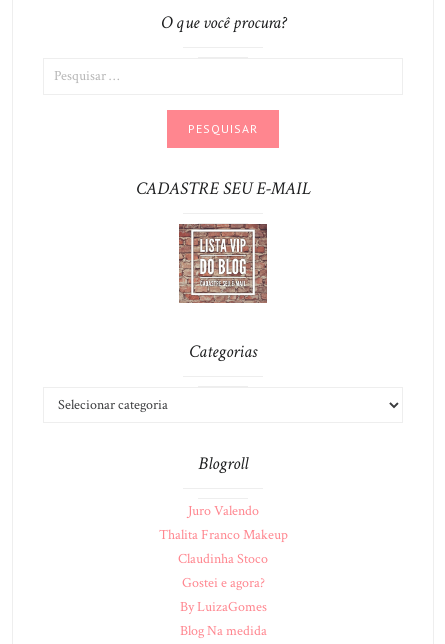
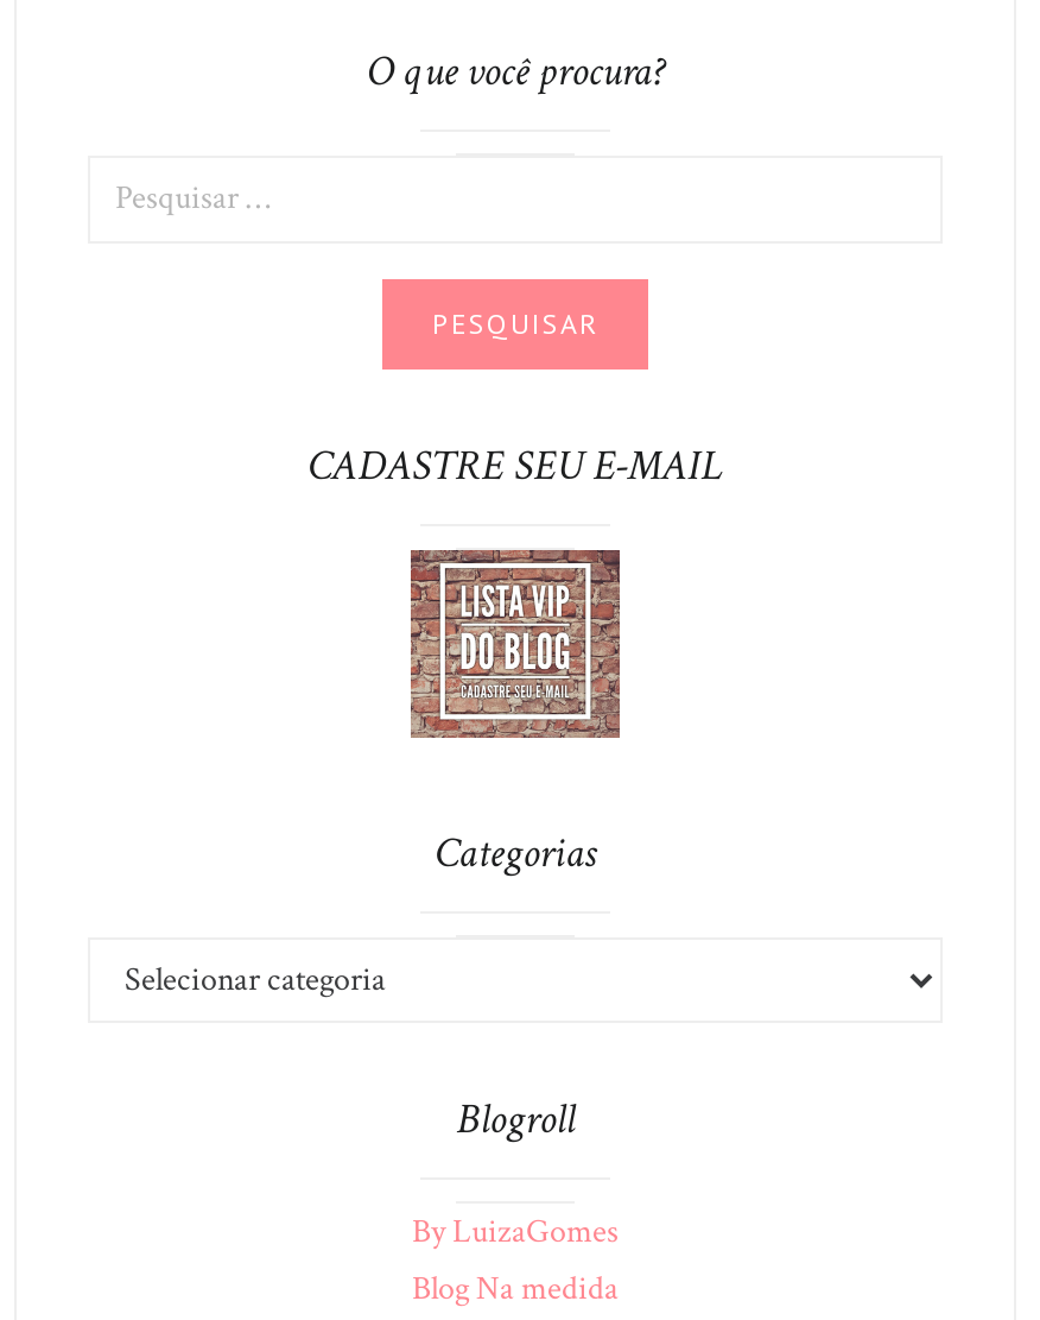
- Juro Valendo
- Thalita Franco Makeup
- Claudinha Stoco
- Gostei e agora?
